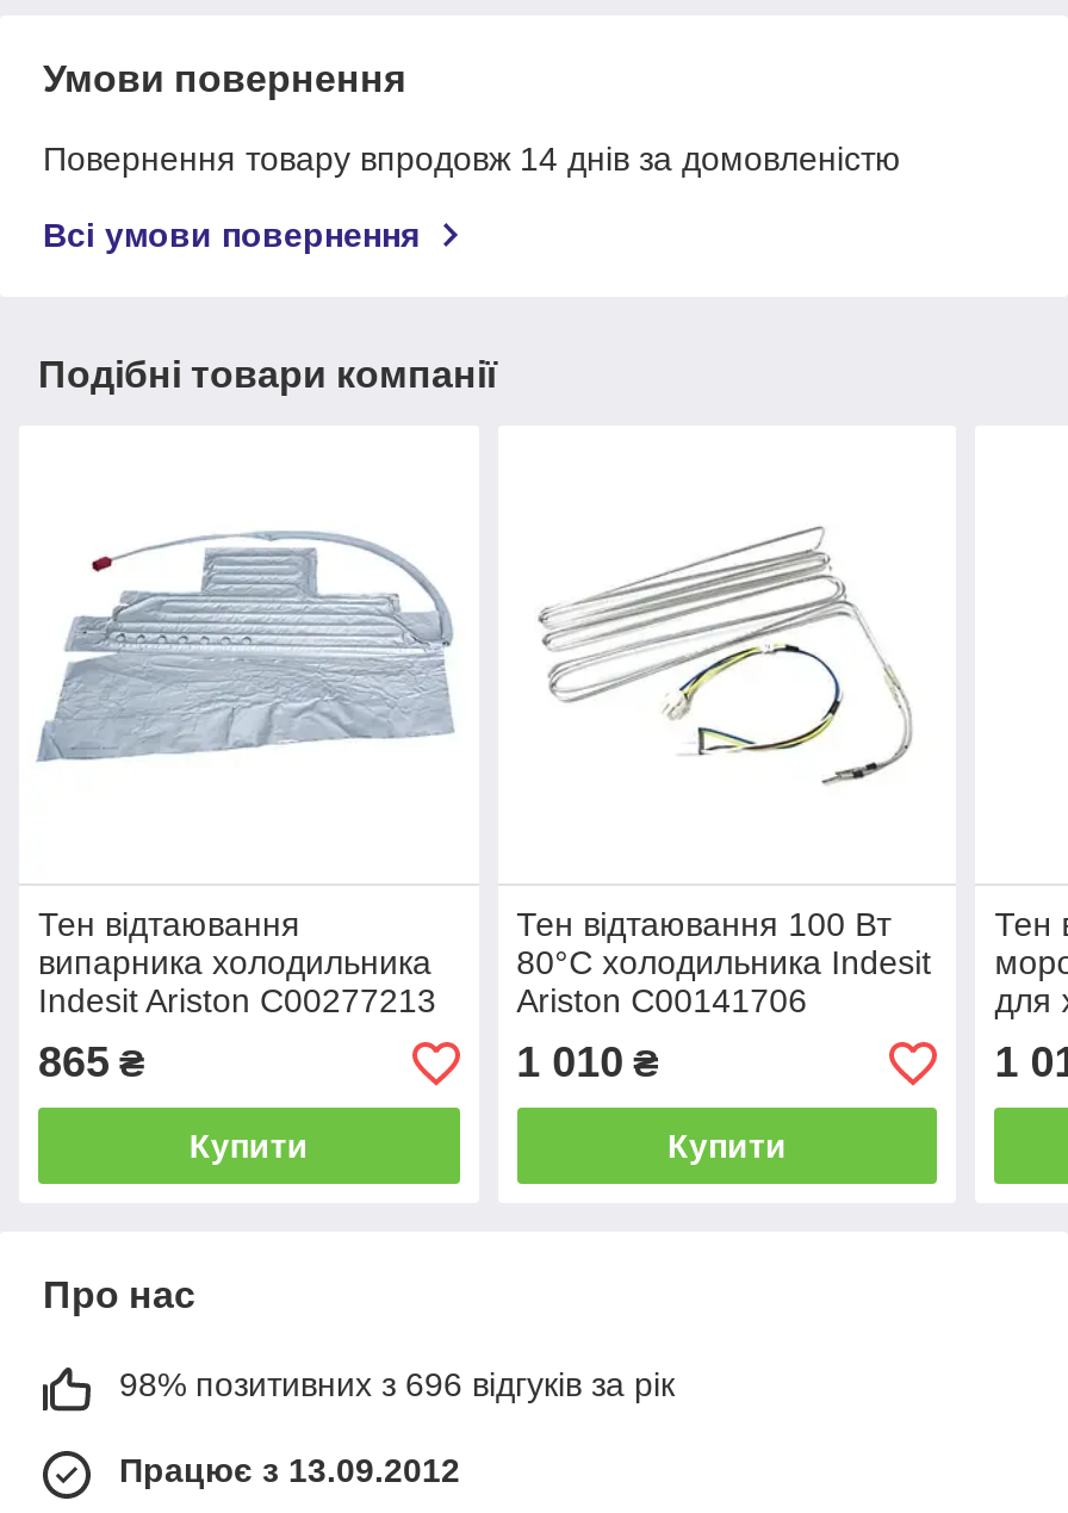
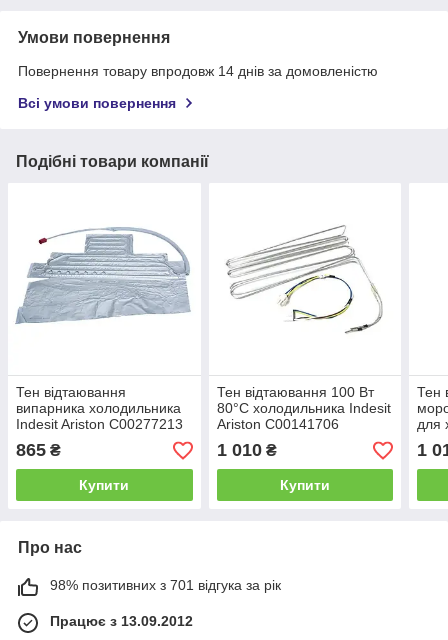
- 98% позитивних з 696 відгуків за рік
+ 98% позитивних з 701 відгука за рік
